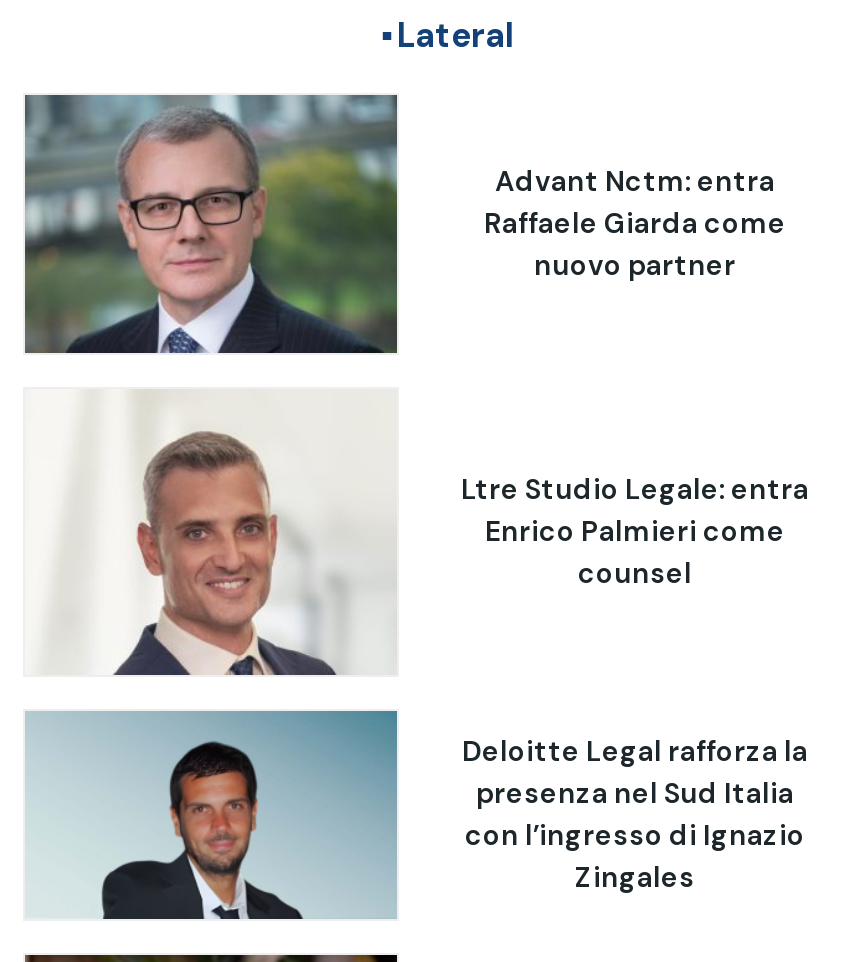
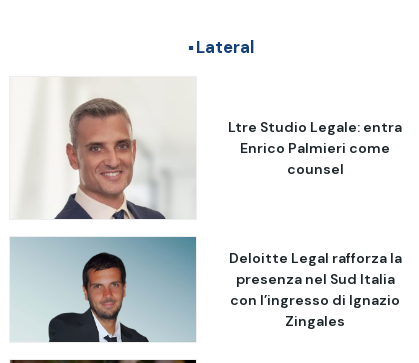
- [image]

- Advant Nctm: entra
- Raffaele Giarda come
- nuovo partner
